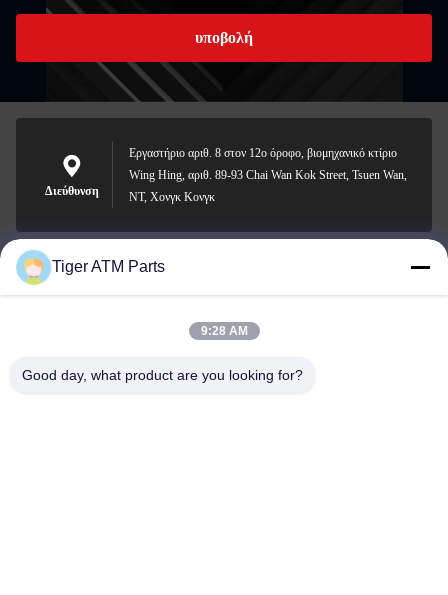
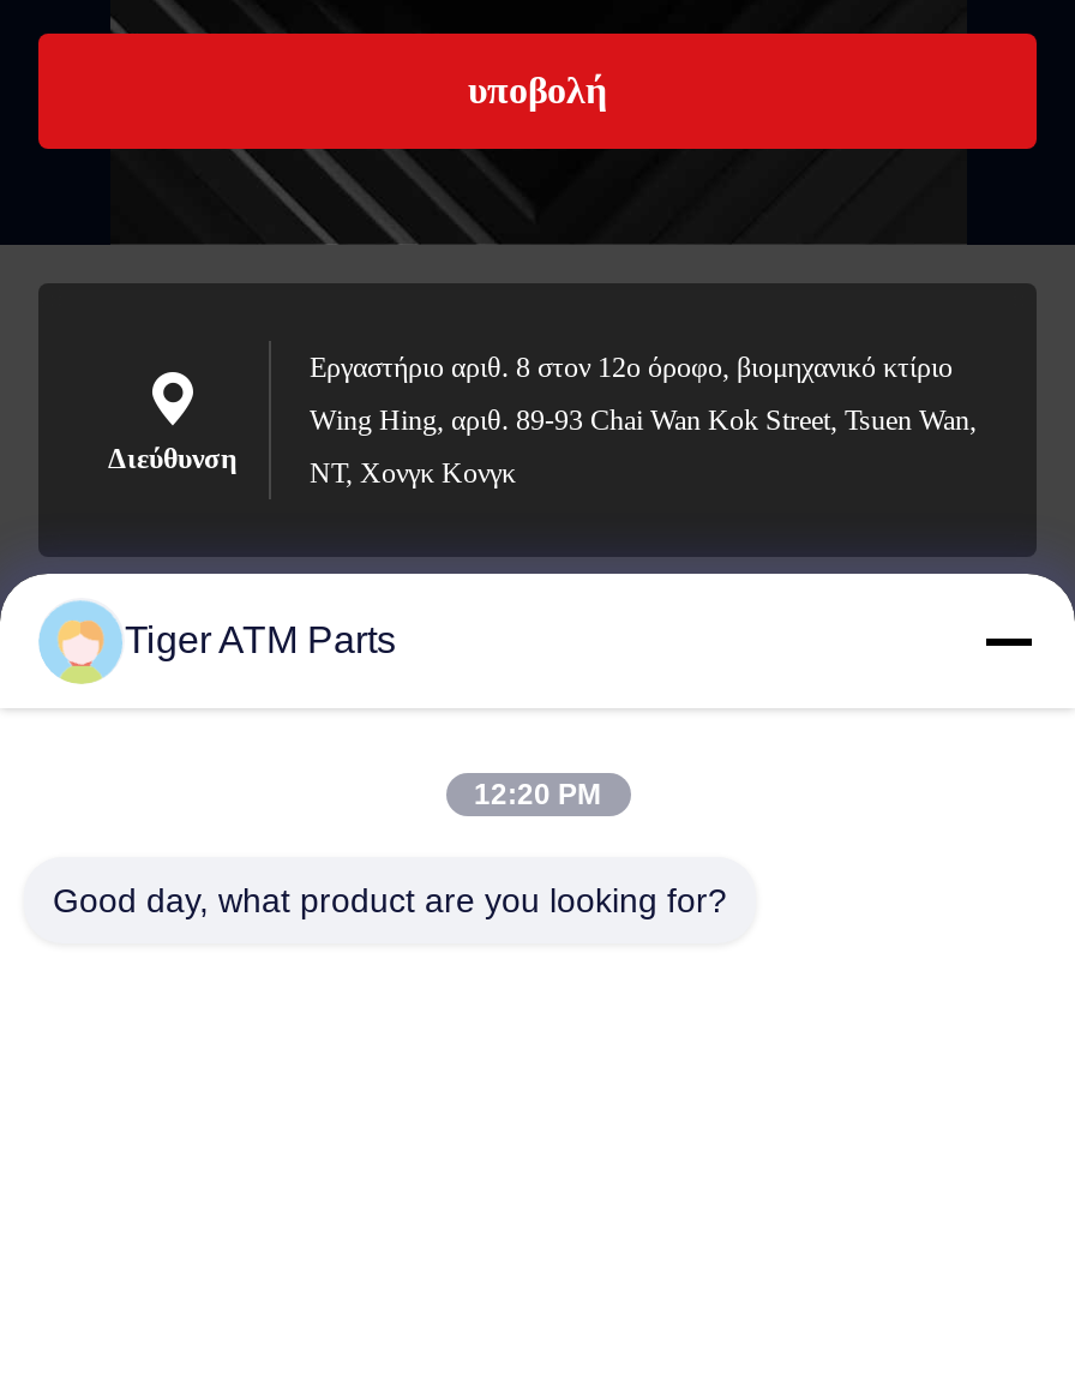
- 9:28 AM
+ 12:20 PM
